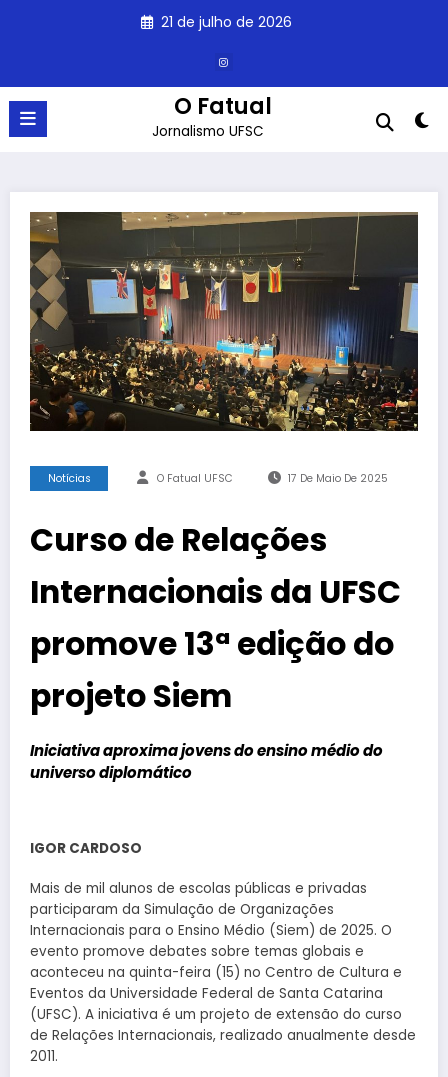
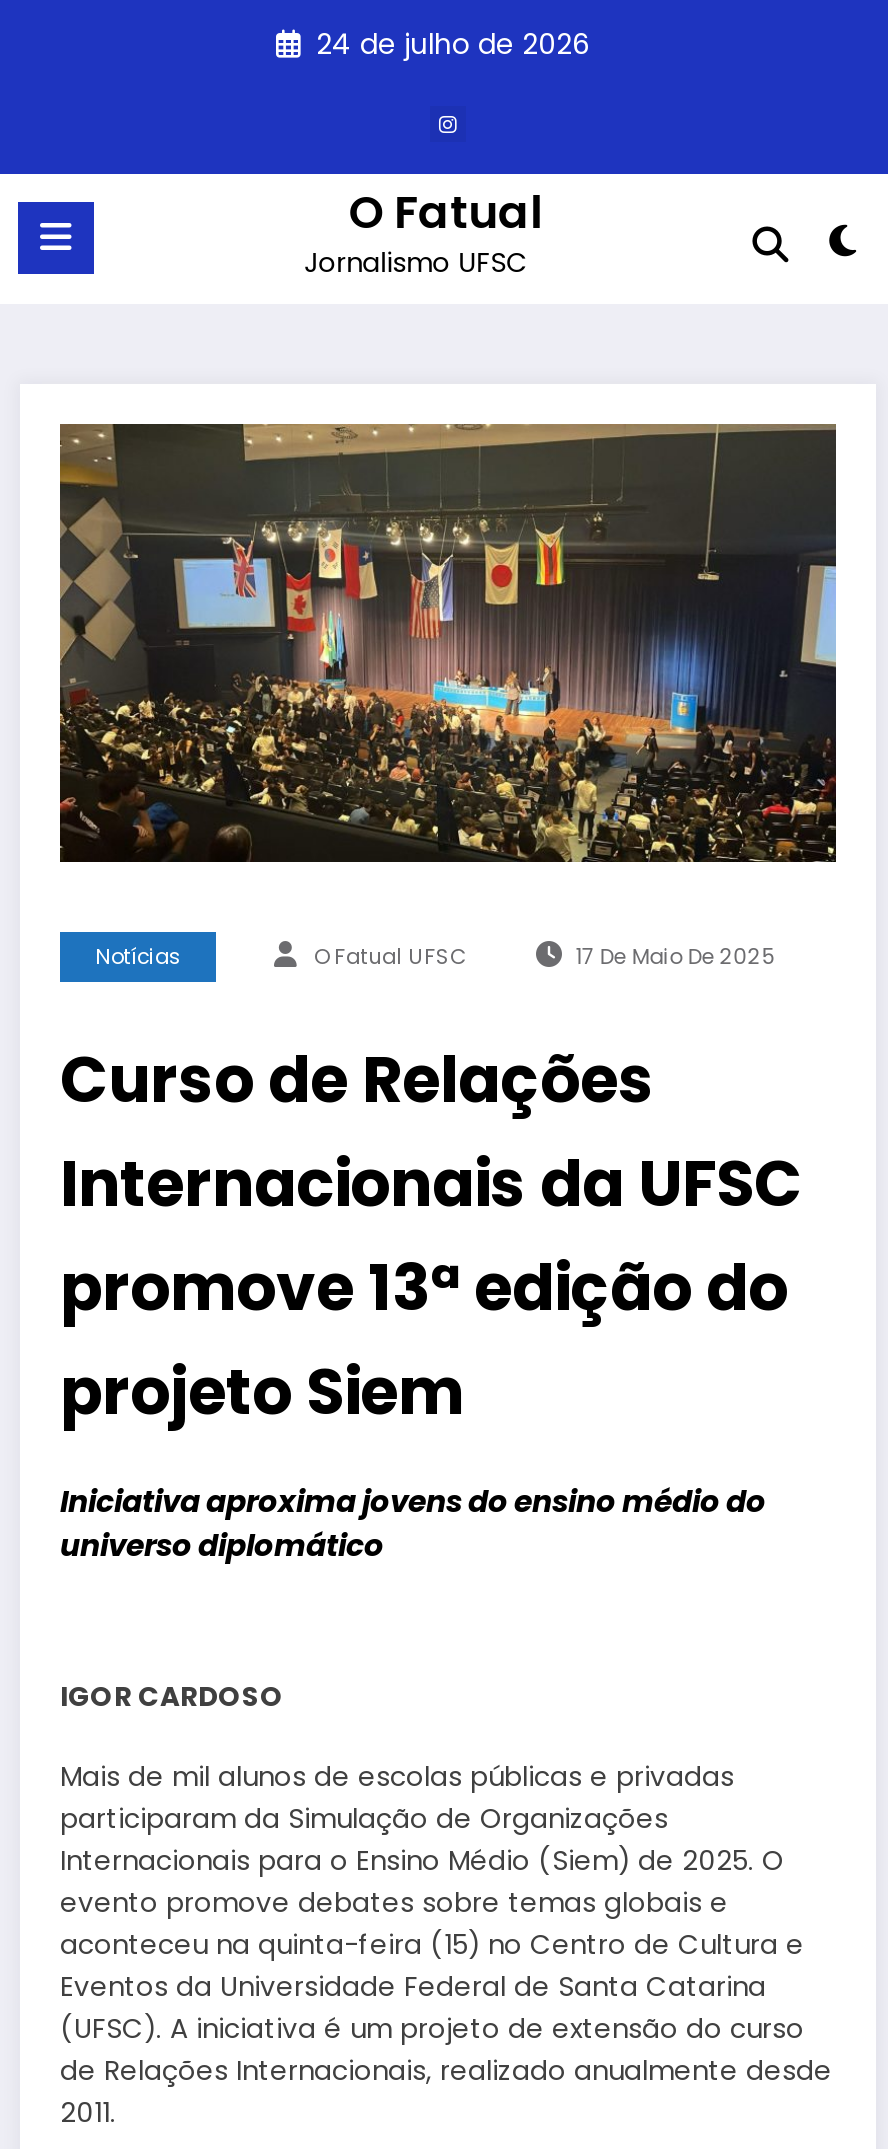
- 21 de julho de 2026
+ 24 de julho de 2026
